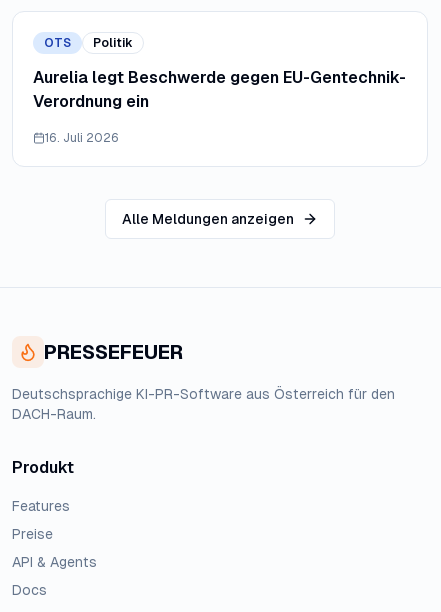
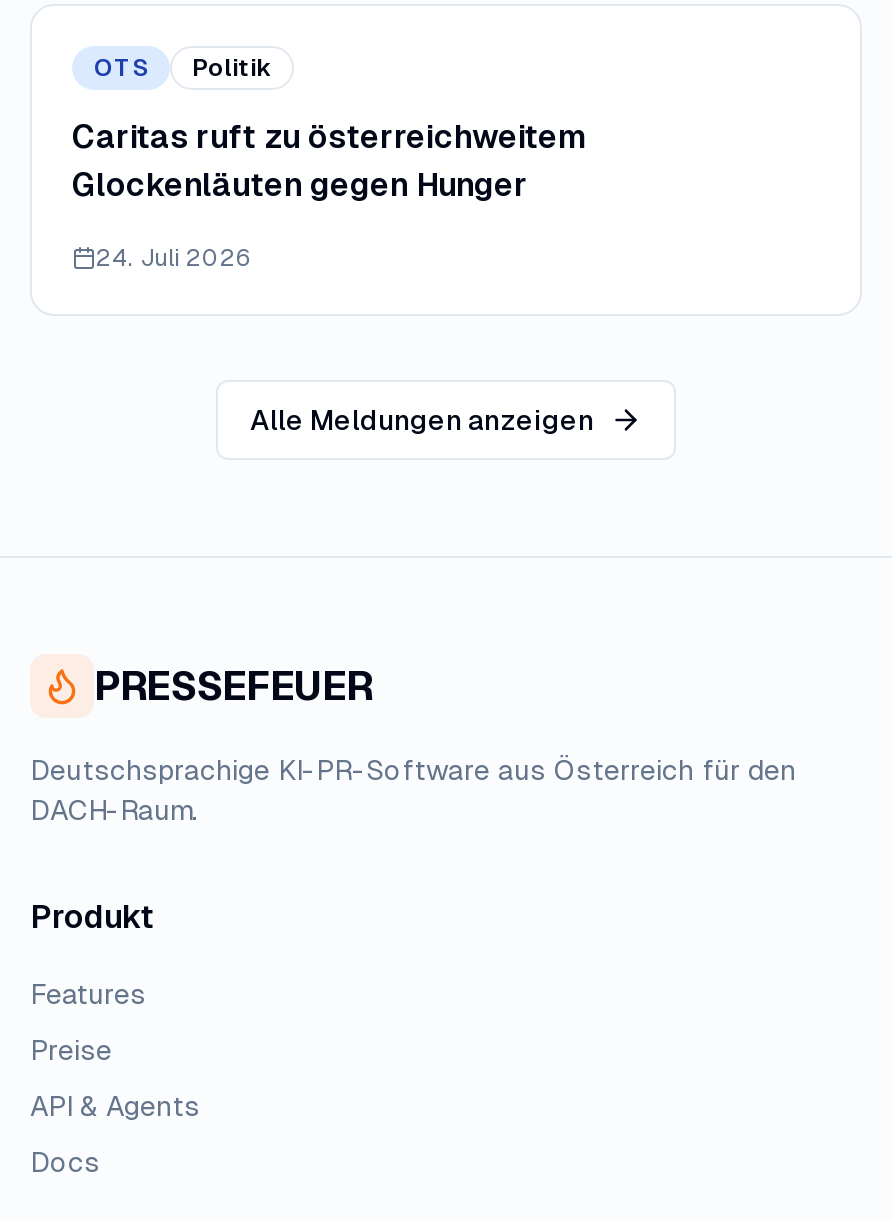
- Aurelia legt Beschwerde gegen EU-Gentechnik-
- Verordnung ein
+ Caritas ruft zu österreichweitem
+ Glockenläuten gegen Hunger

- 16. Juli 2026
+ 24. Juli 2026
